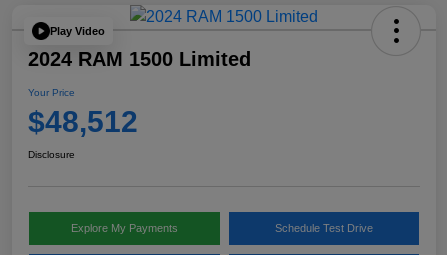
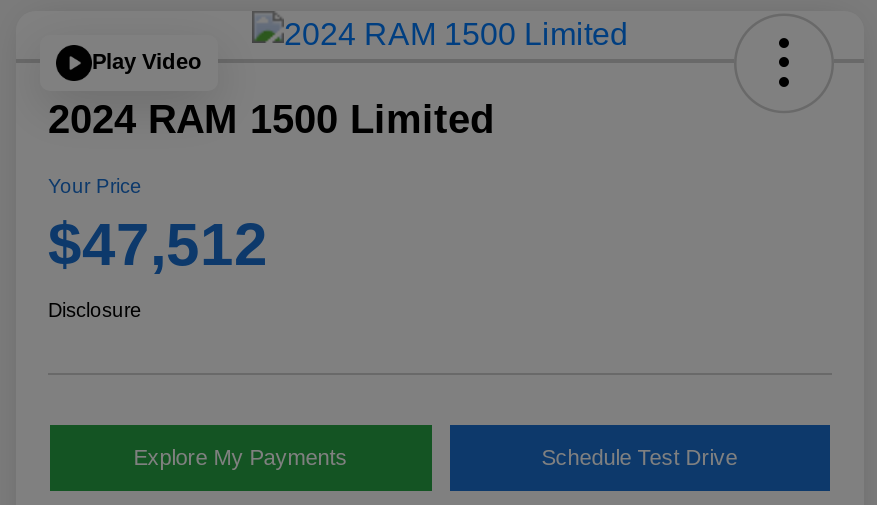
- $48,512
+ $47,512
